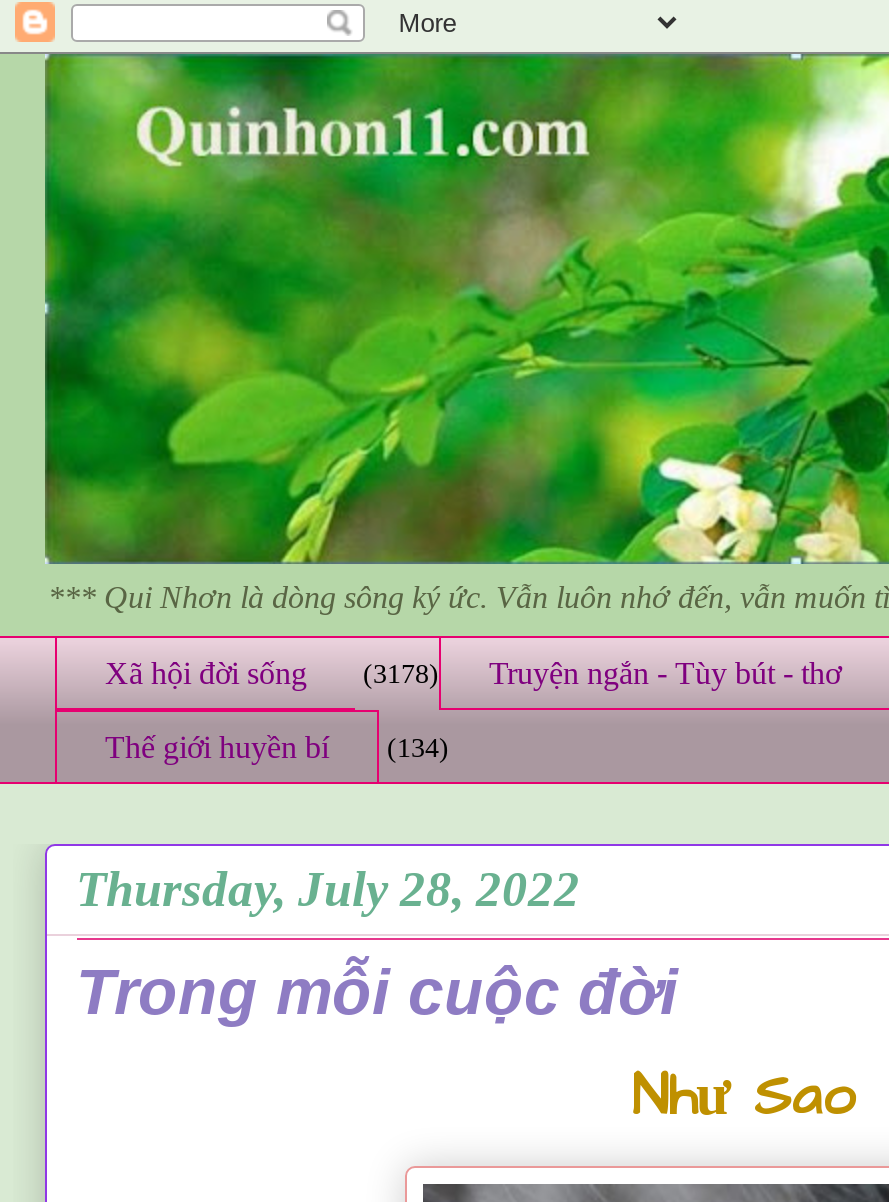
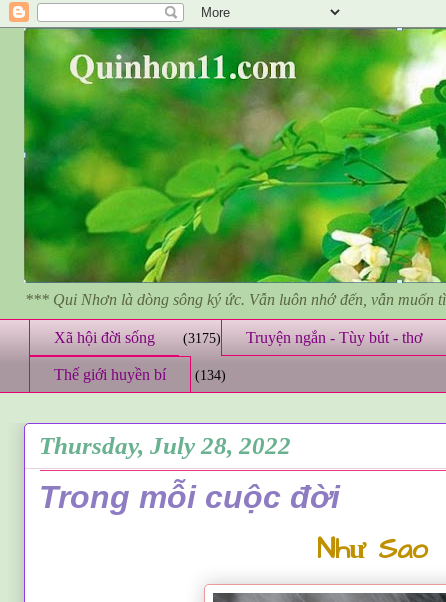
- Xã hội đời sống (3178) Truyện ngắn - Tùy bút - thơ
+ Xã hội đời sống (3175) Truyện ngắn - Tùy bút - thơ
